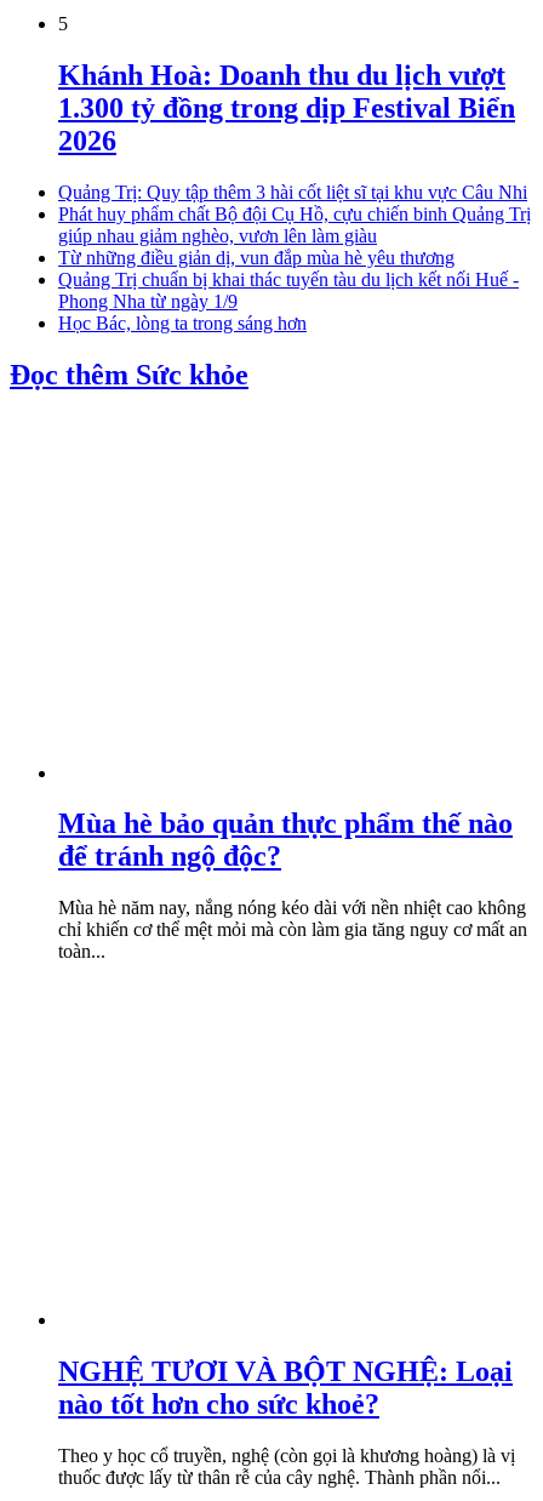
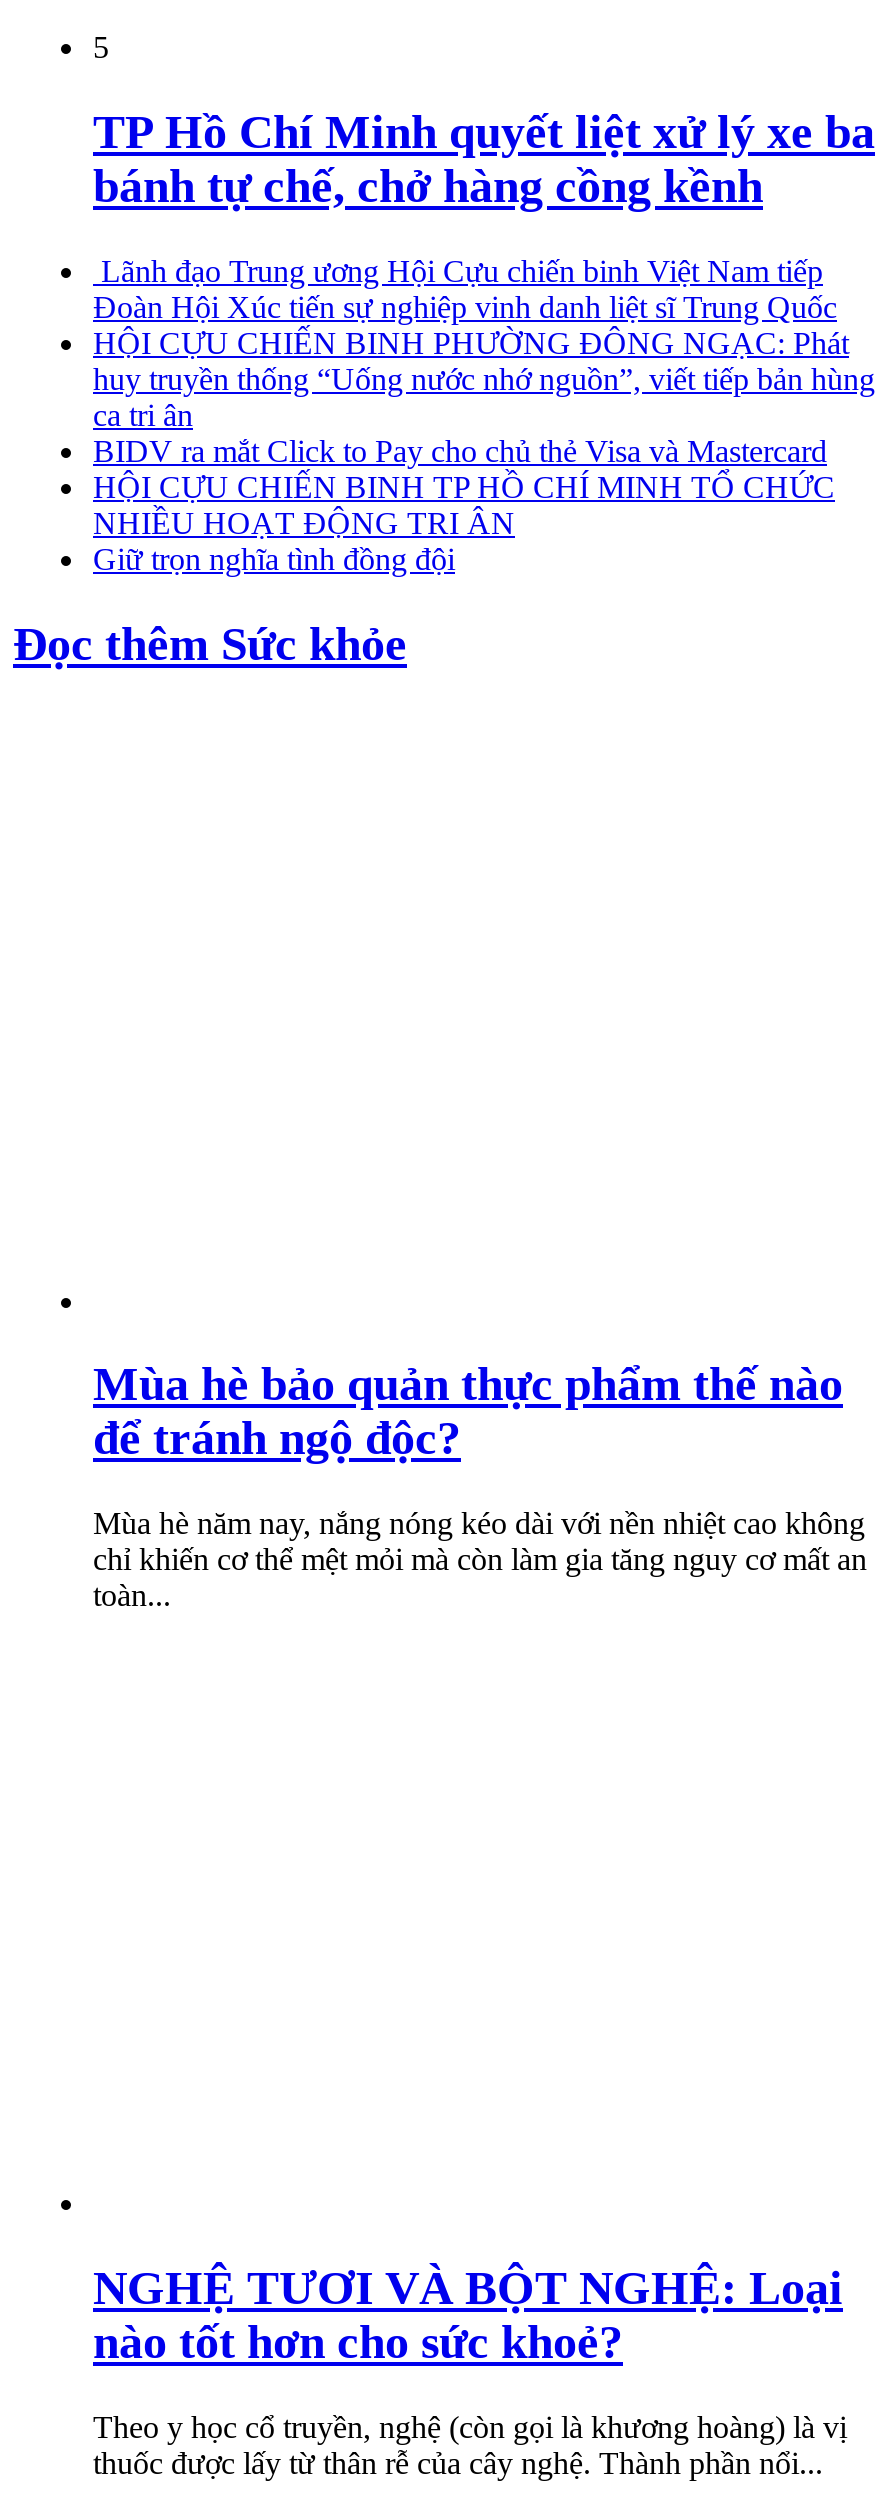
- Khánh Hoà: Doanh thu du lịch vượt
- 1.300 tỷ đồng trong dịp Festival Biển
- 2026
+ TP Hồ Chí Minh quyết liệt xử lý xe ba
+ bánh tự chế, chở hàng cồng kềnh

- Quảng Trị: Quy tập thêm 3 hài cốt liệt sĩ tại khu vực Câu Nhi
- Phát huy phẩm chất Bộ đội Cụ Hồ, cựu chiến binh Quảng Trị
- giúp nhau giảm nghèo, vươn lên làm giàu
- Từ những điều giản dị, vun đắp mùa hè yêu thương
- Quảng Trị chuẩn bị khai thác tuyến tàu du lịch kết nối Huế -
- Phong Nha từ ngày 1/9
- Học Bác, lòng ta trong sáng hơn
+ Lãnh đạo Trung ương Hội Cựu chiến binh Việt Nam tiếp
+ Đoàn Hội Xúc tiến sự nghiệp vinh danh liệt sĩ Trung Quốc
+ HỘI CỰU CHIẾN BINH PHƯỜNG ĐÔNG NGẠC: Phát
+ huy truyền thống “Uống nước nhớ nguồn”, viết tiếp bản hùng
+ ca tri ân
+ BIDV ra mắt Click to Pay cho chủ thẻ Visa và Mastercard
+ HỘI CỰU CHIẾN BINH TP HỒ CHÍ MINH TỔ CHỨC
+ NHIỀU HOẠT ĐỘNG TRI ÂN
+ Giữ trọn nghĩa tình đồng đội
